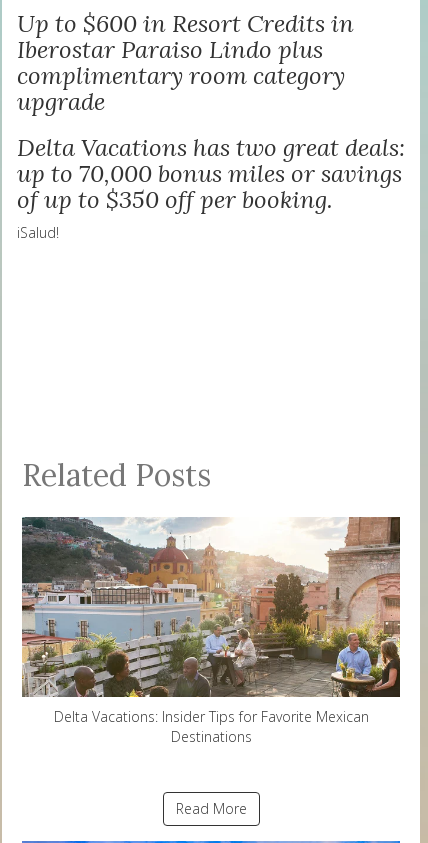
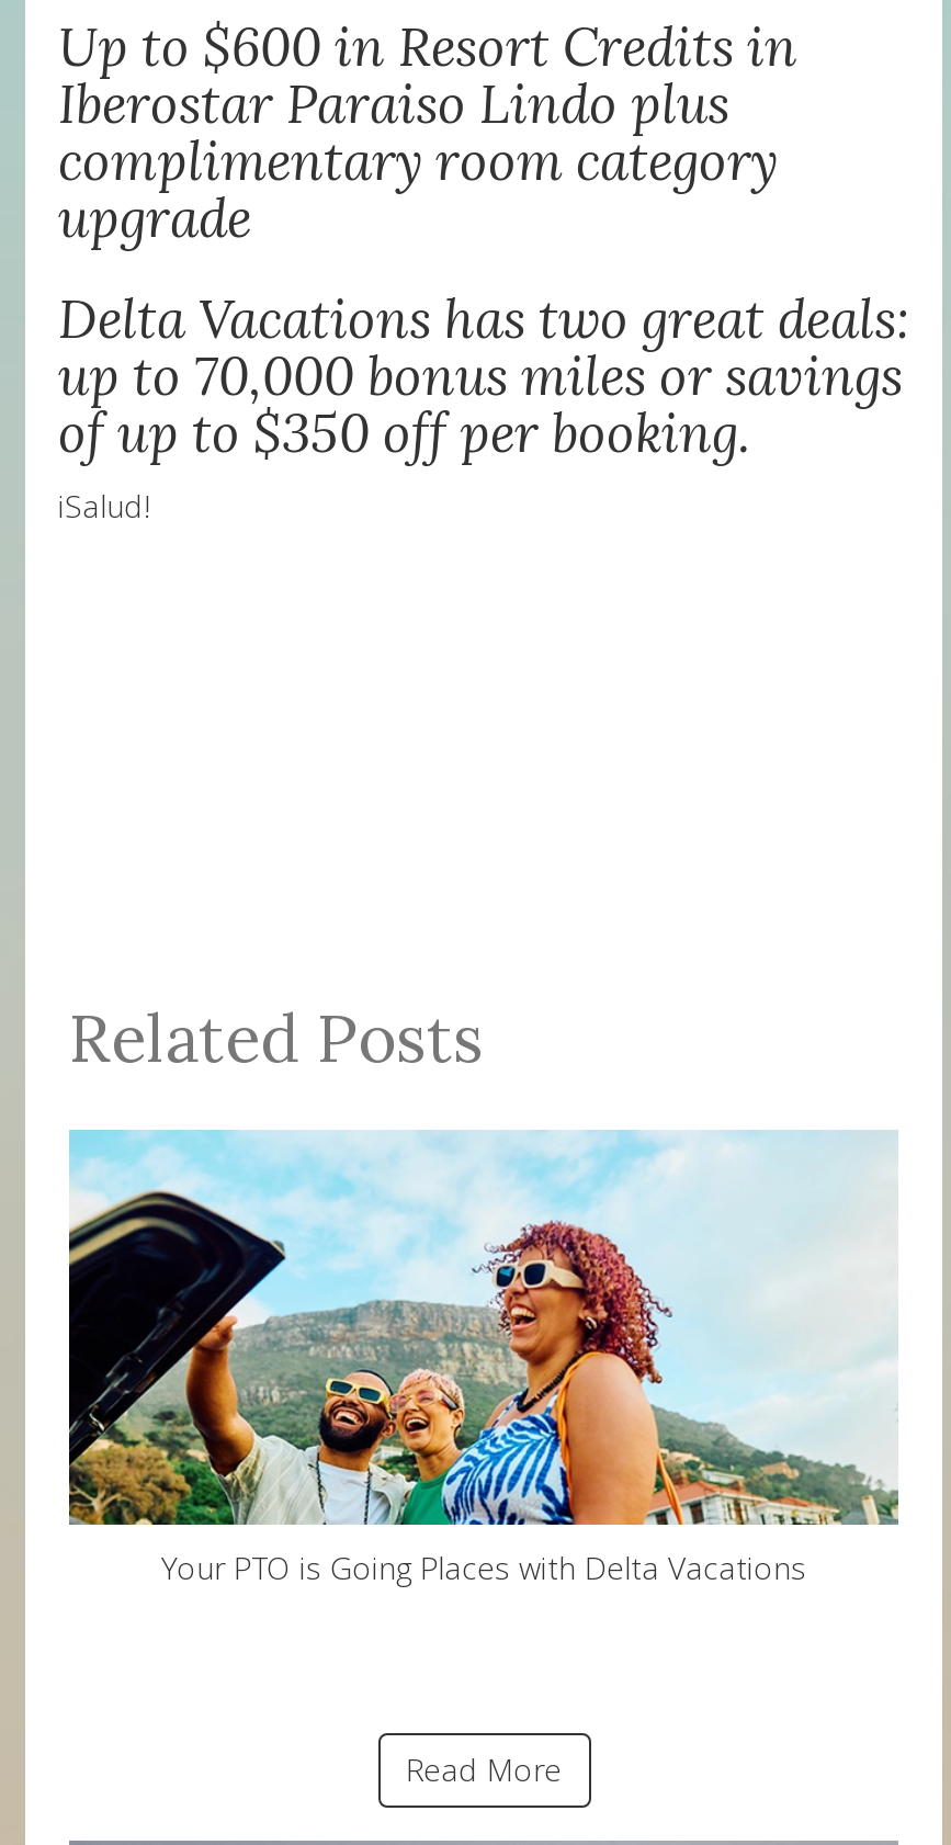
- [image]
- Delta Vacations: Insider Tips for Favorite Mexican
- Destinations
+ [image]
+ Your PTO is Going Places with Delta Vacations
